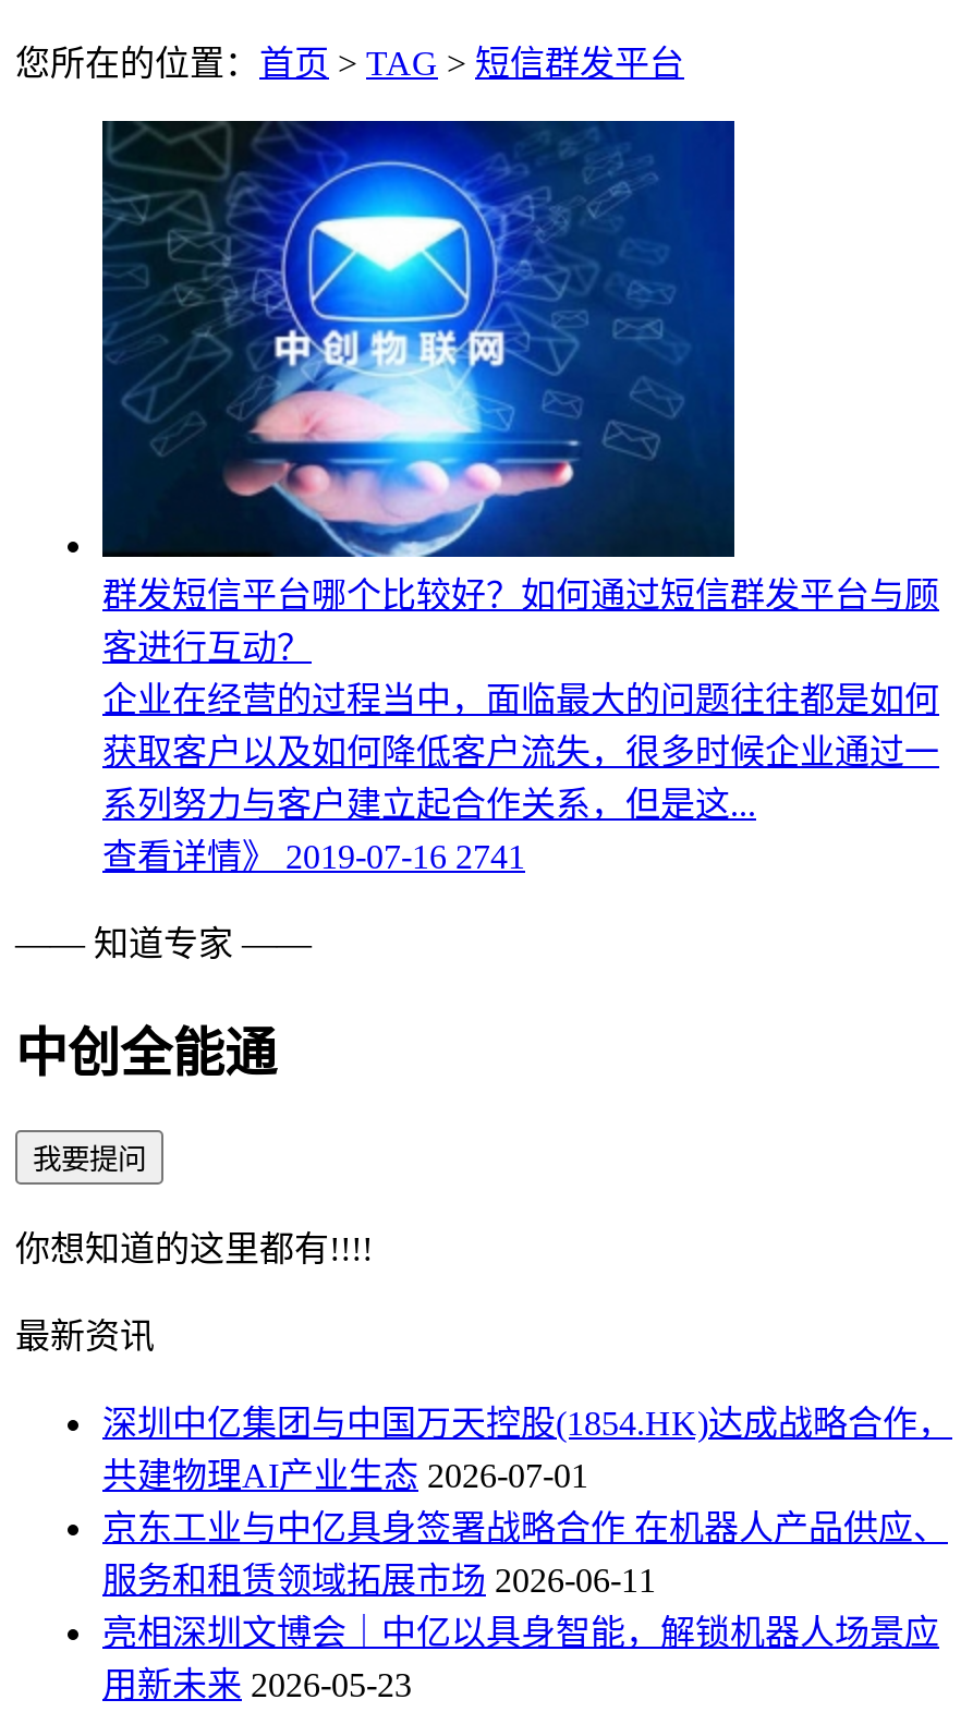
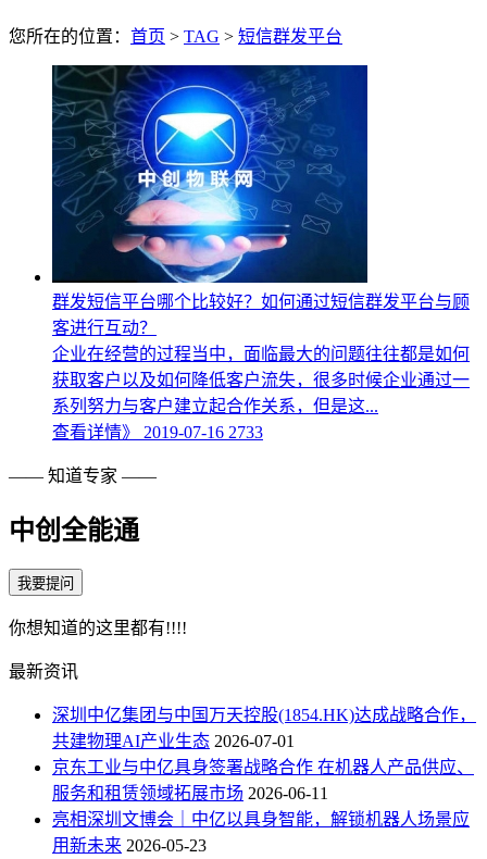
- 查看详情》 2019-07-16 2741
+ 查看详情》 2019-07-16 2733
